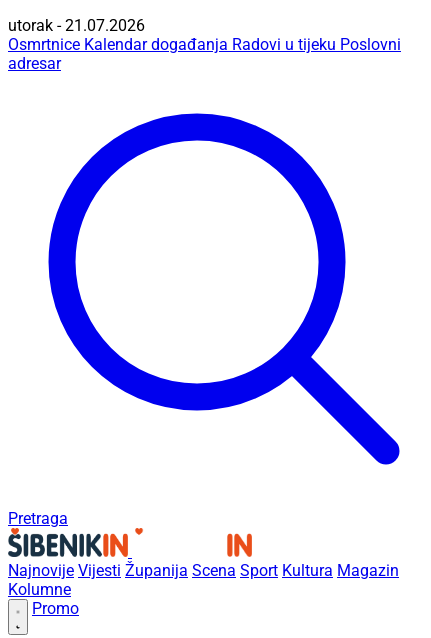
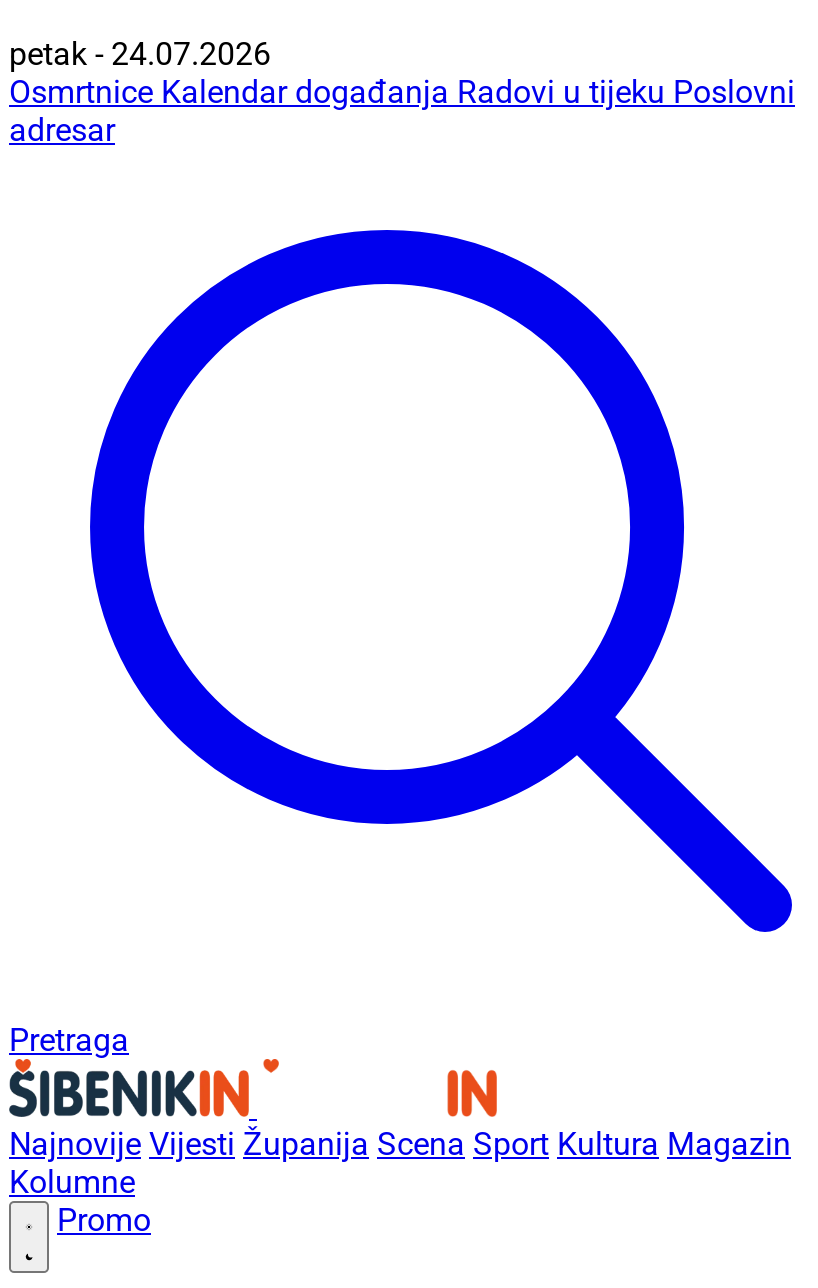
- utorak - 21.07.2026
+ petak - 24.07.2026
